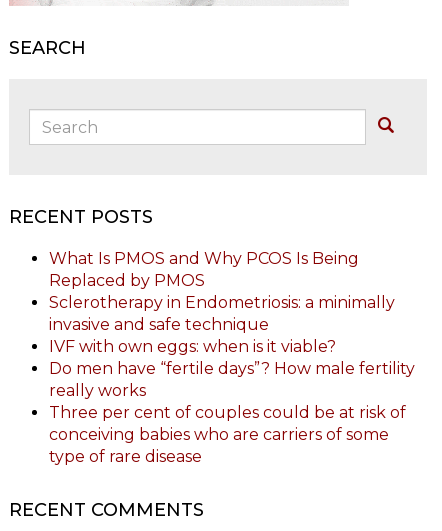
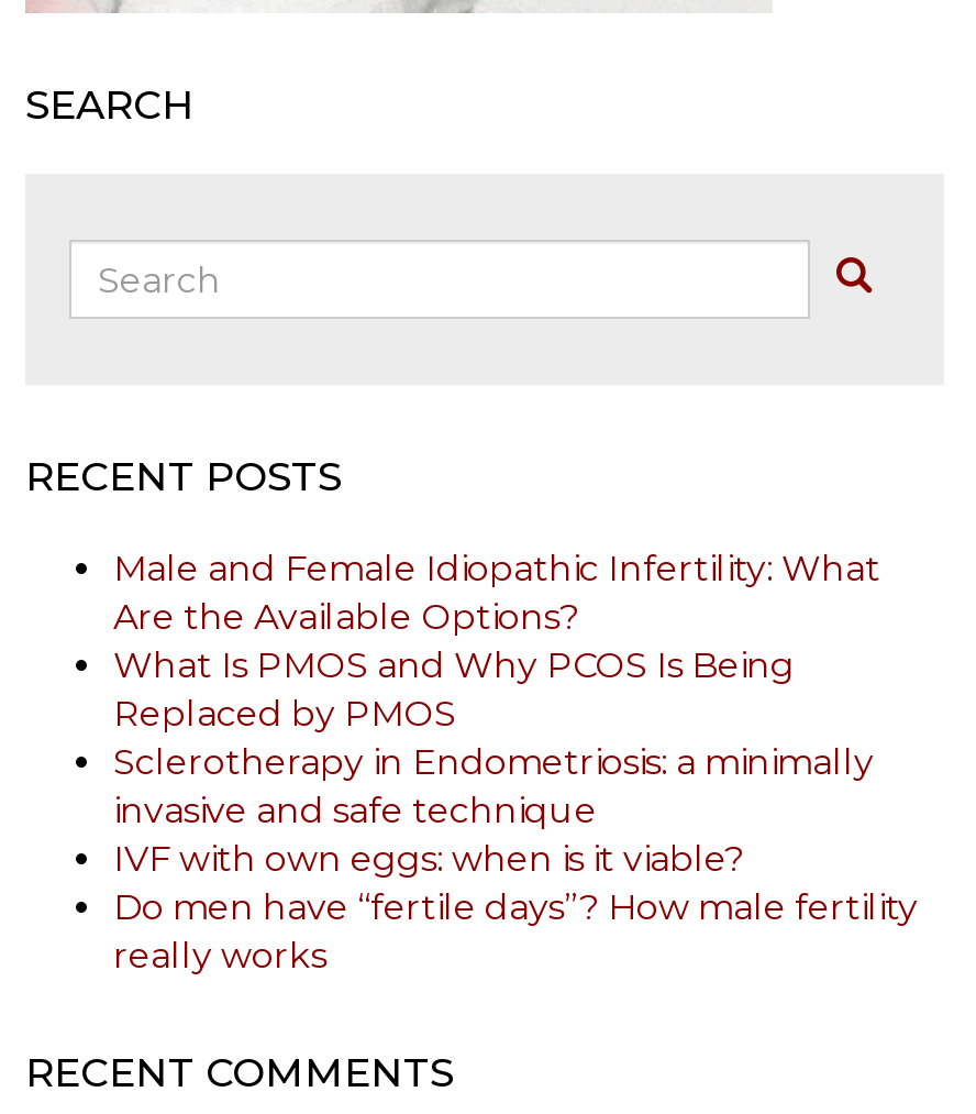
+ Male and Female Idiopathic Infertility: What
+ Are the Available Options?

moved down: What Is PMOS and Why PCOS Is Being | Replaced by PMOS | Sclerotherapy in Endometriosis: a minimally | invasive and safe technique | IVF with own eggs: when is it viable? | Do men have “fertile days”? How male fertility | really works

- Three per cent of couples could be at risk of
- conceiving babies who are carriers of some
- type of rare disease
